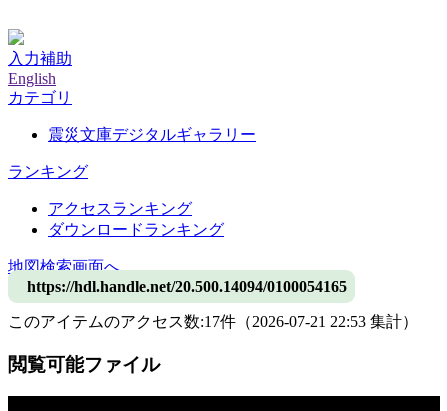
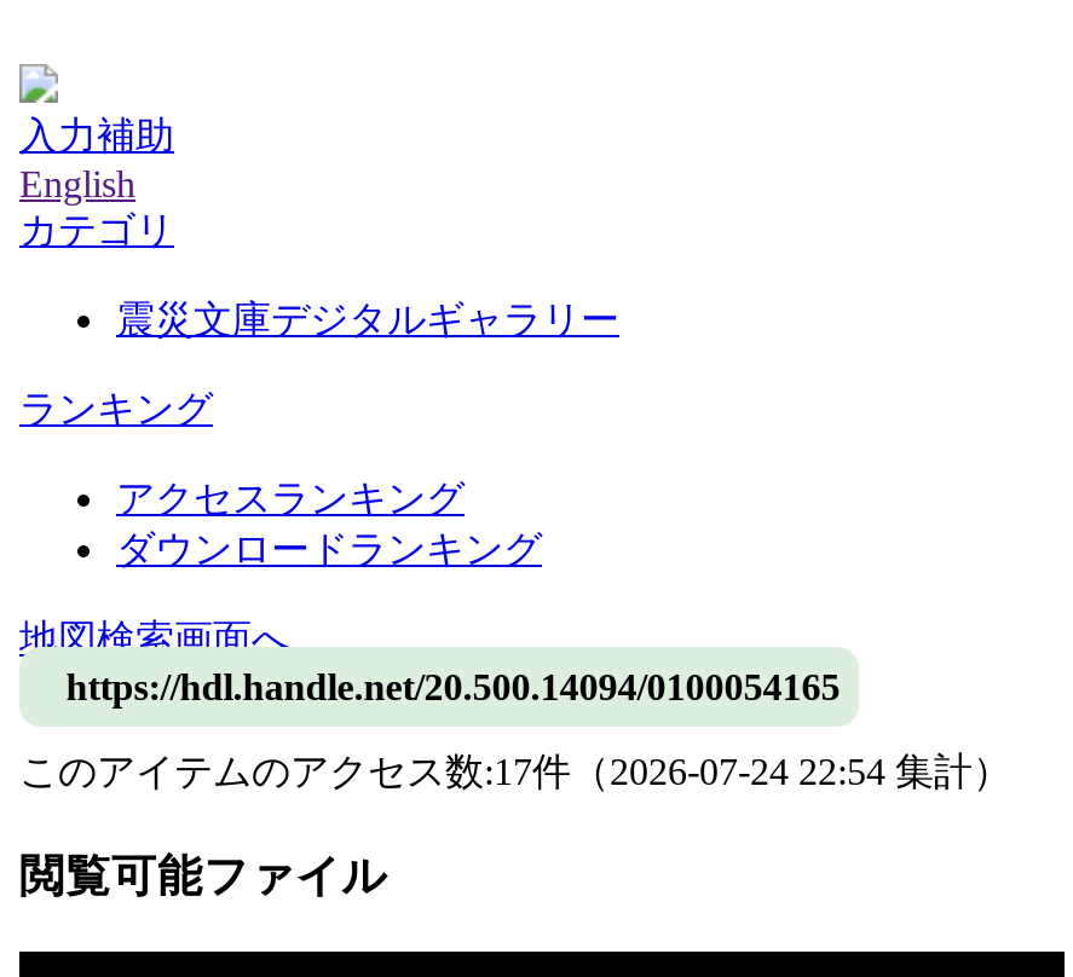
- このアイテムのアクセス数:17件（2026-07-21 22:53 集計）
+ このアイテムのアクセス数:17件（2026-07-24 22:54 集計）
